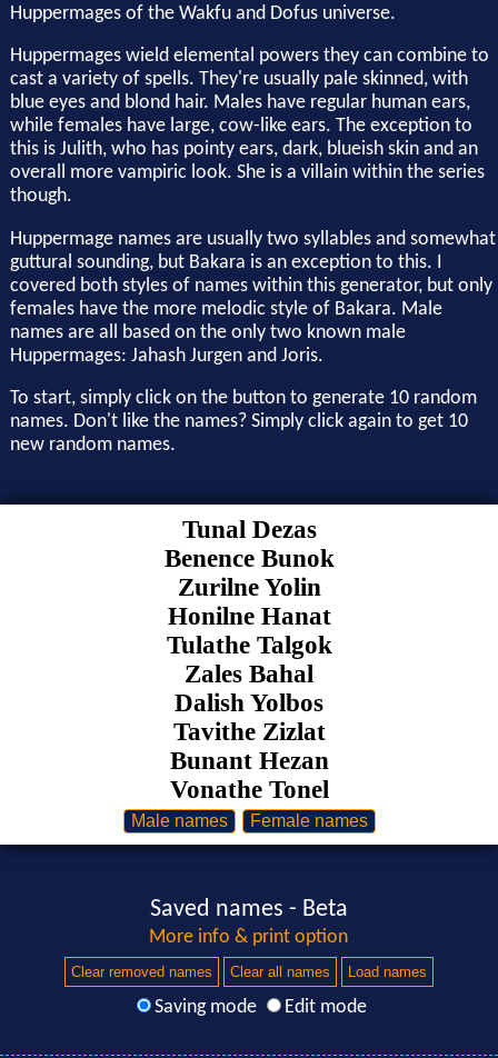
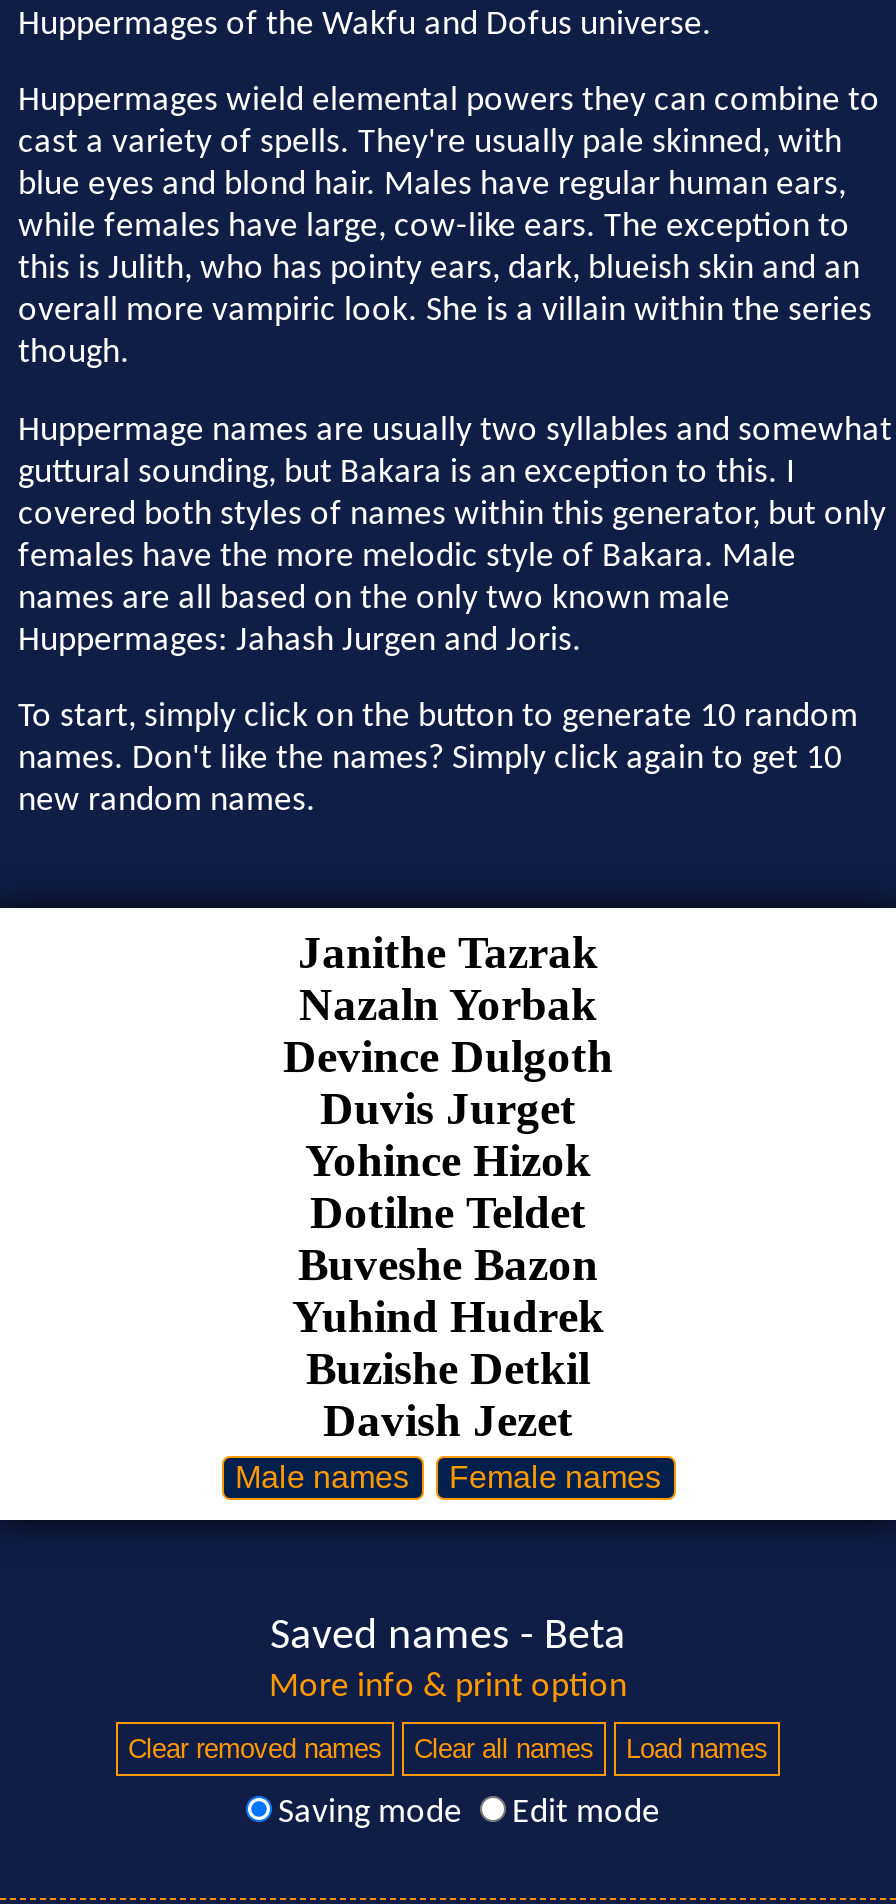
- Tunal Dezas
- Benence Bunok
- Zurilne Yolin
- Honilne Hanat
- Tulathe Talgok
- Zales Bahal
- Dalish Yolbos
- Tavithe Zizlat
- Bunant Hezan
- Vonathe Tonel
+ Janithe Tazrak
+ Nazaln Yorbak
+ Devince Dulgoth
+ Duvis Jurget
+ Yohince Hizok
+ Dotilne Teldet
+ Buveshe Bazon
+ Yuhind Hudrek
+ Buzishe Detkil
+ Davish Jezet
